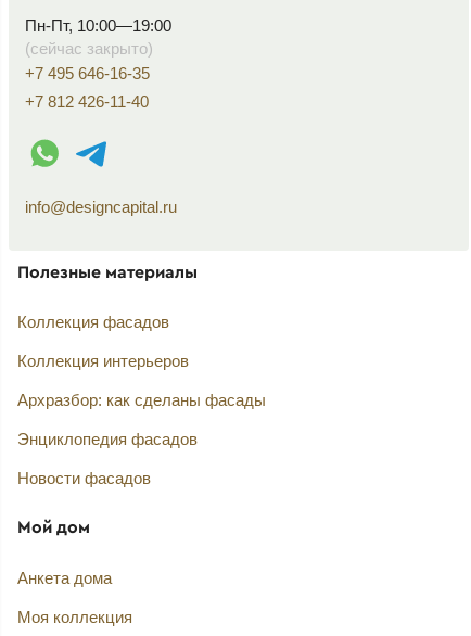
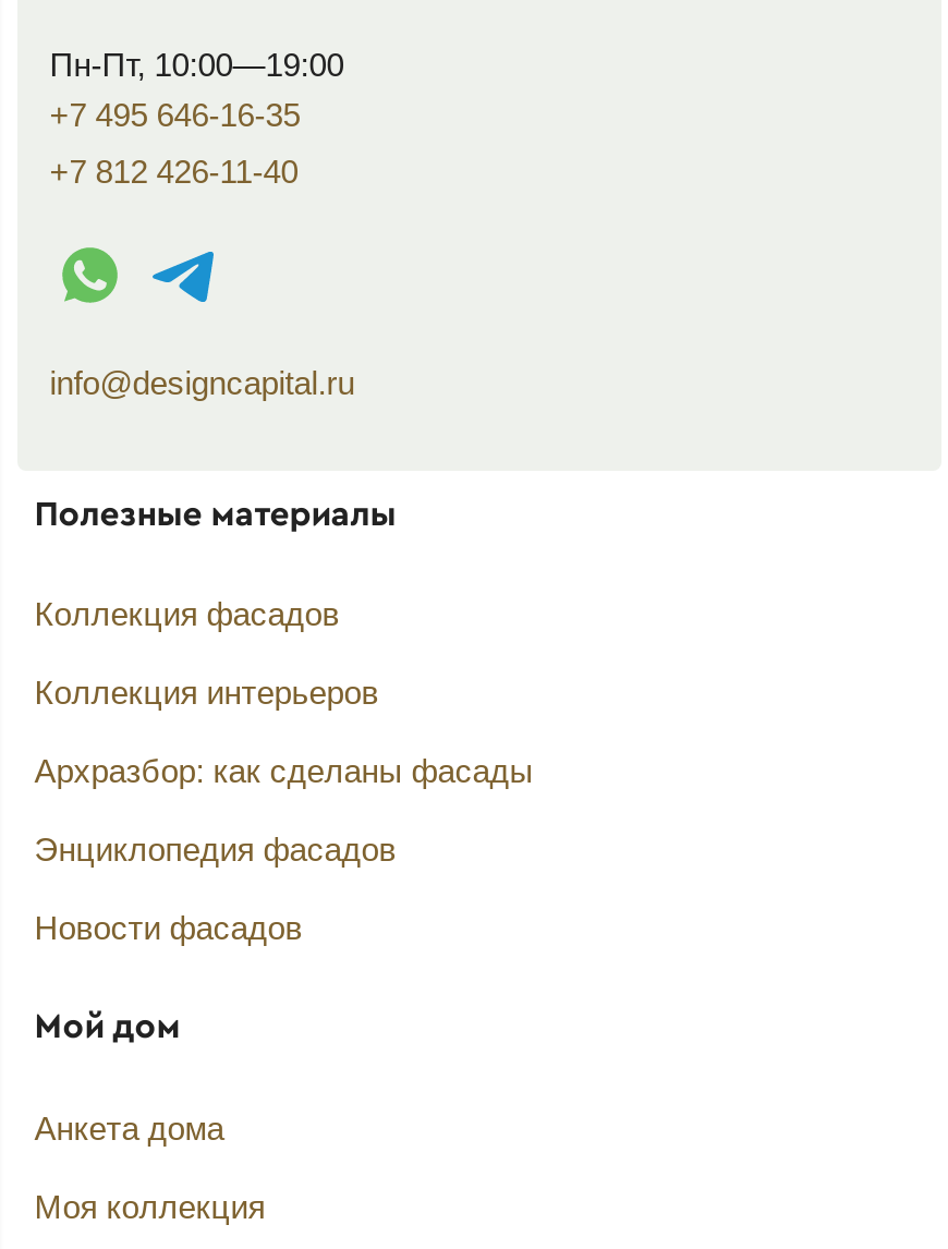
- (сейчас закрыто)
